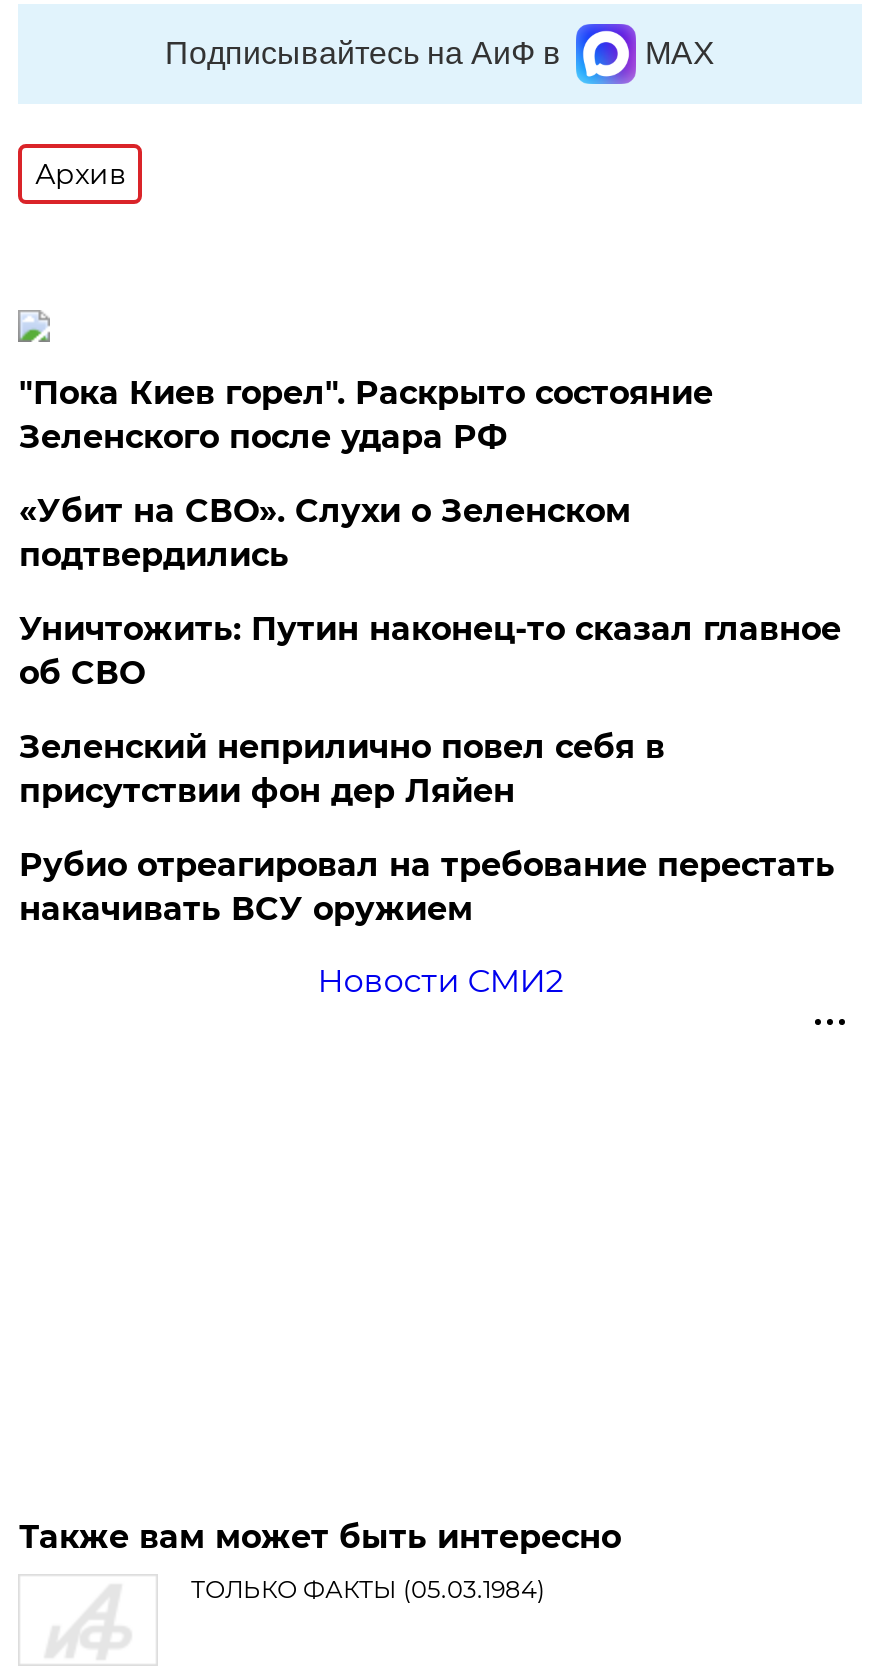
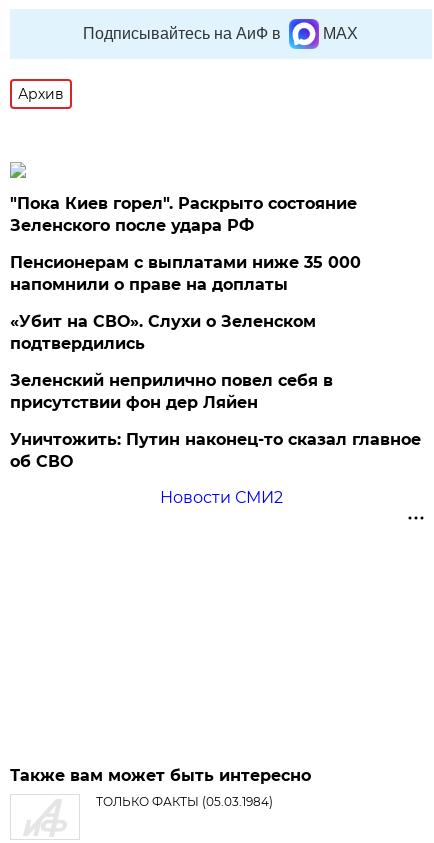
+ Пенсионерам с выплатами ниже 35 000
+ напомнили о праве на доплаты

moved down: «Убит на СВО». Слухи о Зеленском | подтвердились

moved down: Уничтожить: Путин наконец-то сказал главное | об СВО

- Рубио отреагировал на требование перестать
- накачивать ВСУ оружием
